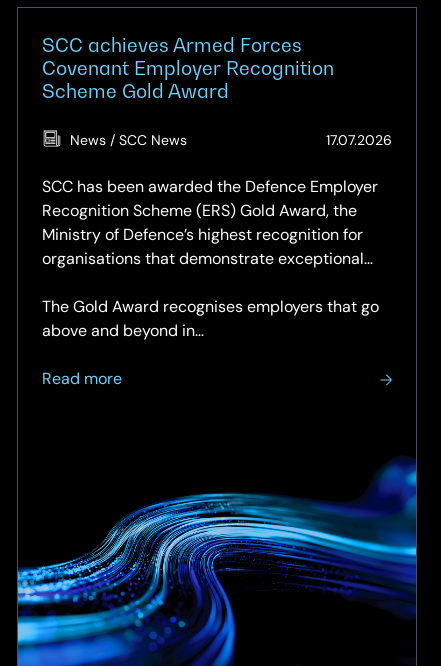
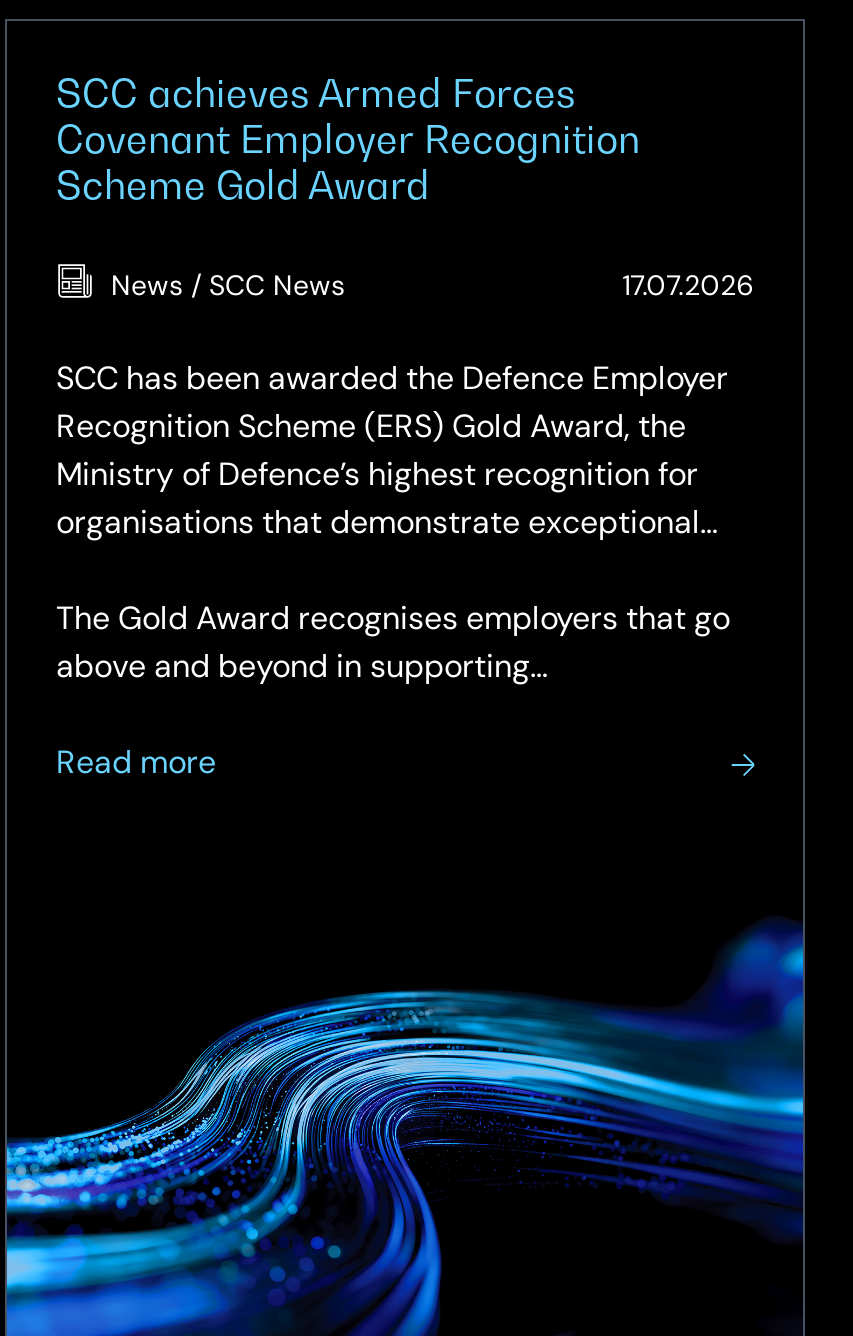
- above and beyond in…
+ above and beyond in supporting…
